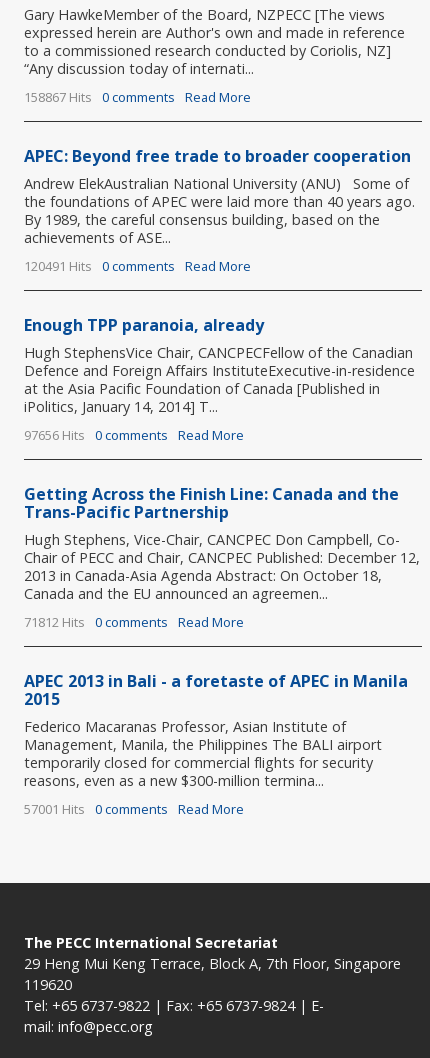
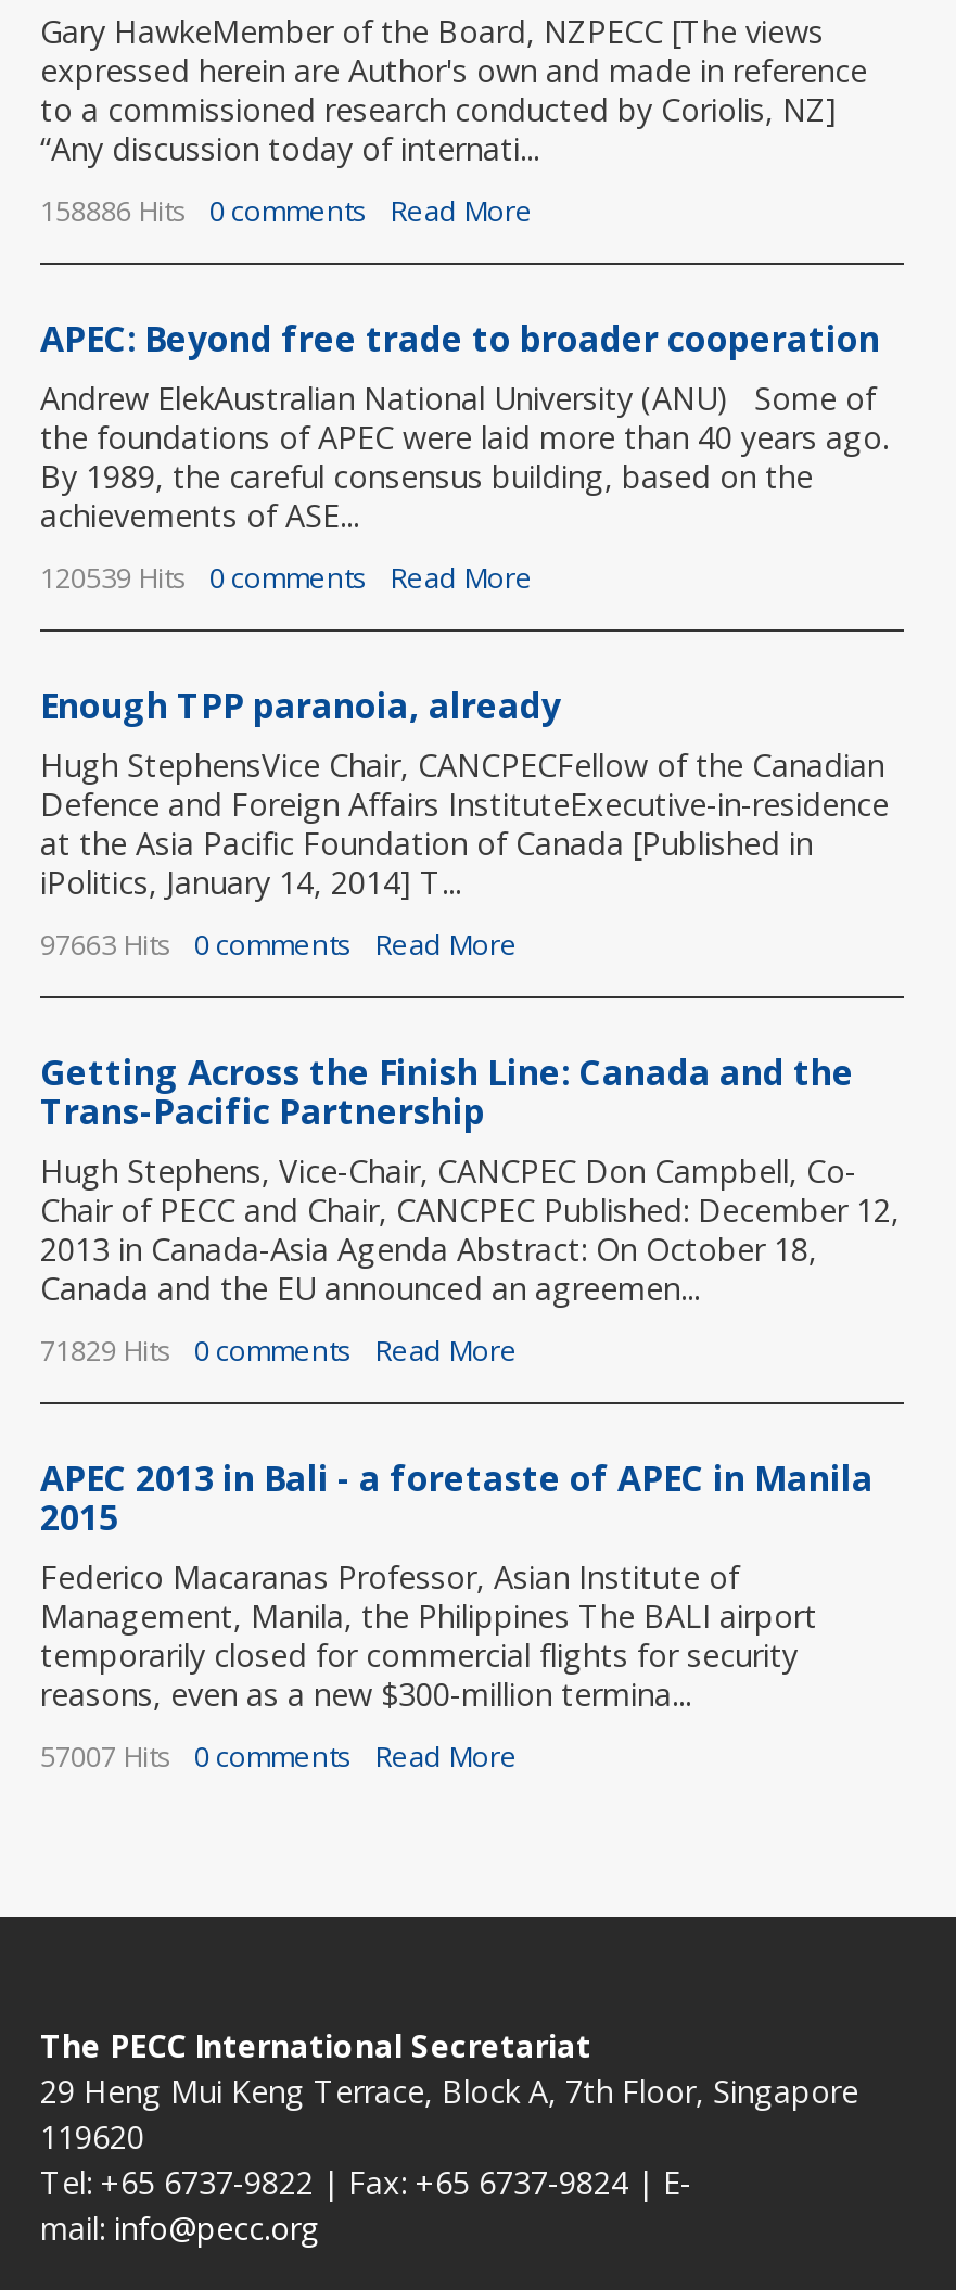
- 158867 Hits 0 comments Read More
+ 158886 Hits 0 comments Read More

- 120491 Hits 0 comments Read More
+ 120539 Hits 0 comments Read More

- 97656 Hits 0 comments Read More
+ 97663 Hits 0 comments Read More

- 71812 Hits 0 comments Read More
+ 71829 Hits 0 comments Read More

- 57001 Hits 0 comments Read More
+ 57007 Hits 0 comments Read More
